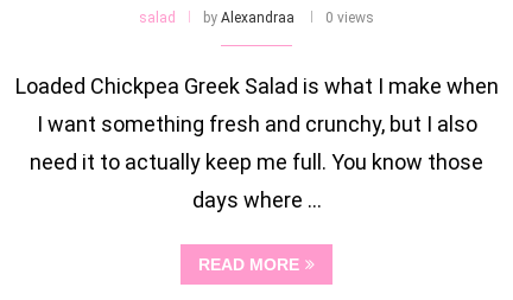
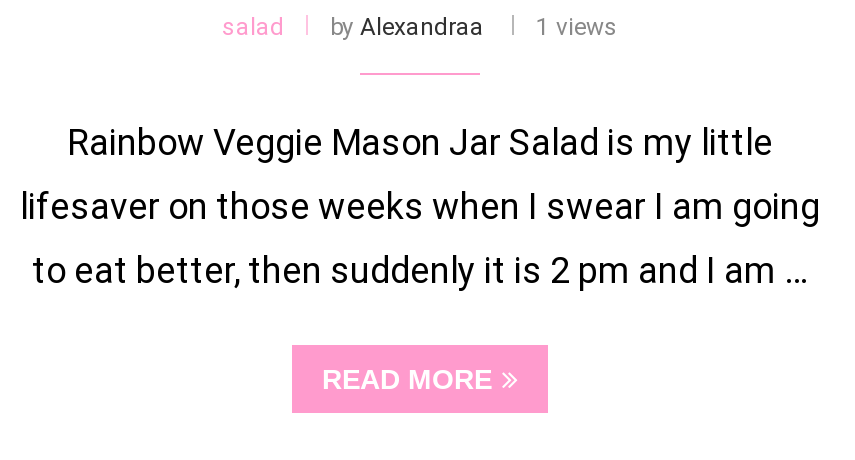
- 0 views
- Loaded Chickpea Greek Salad is what I make when
- I want something fresh and crunchy, but I also
- need it to actually keep me full. You know those
- days where …
+ 1 views
+ Rainbow Veggie Mason Jar Salad is my little
+ lifesaver on those weeks when I swear I am going
+ to eat better, then suddenly it is 2 pm and I am …
